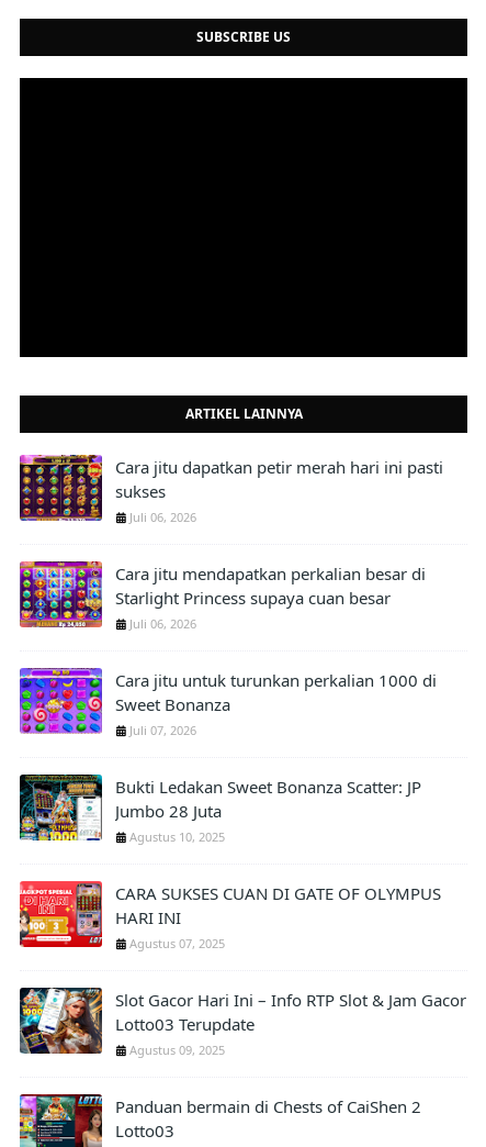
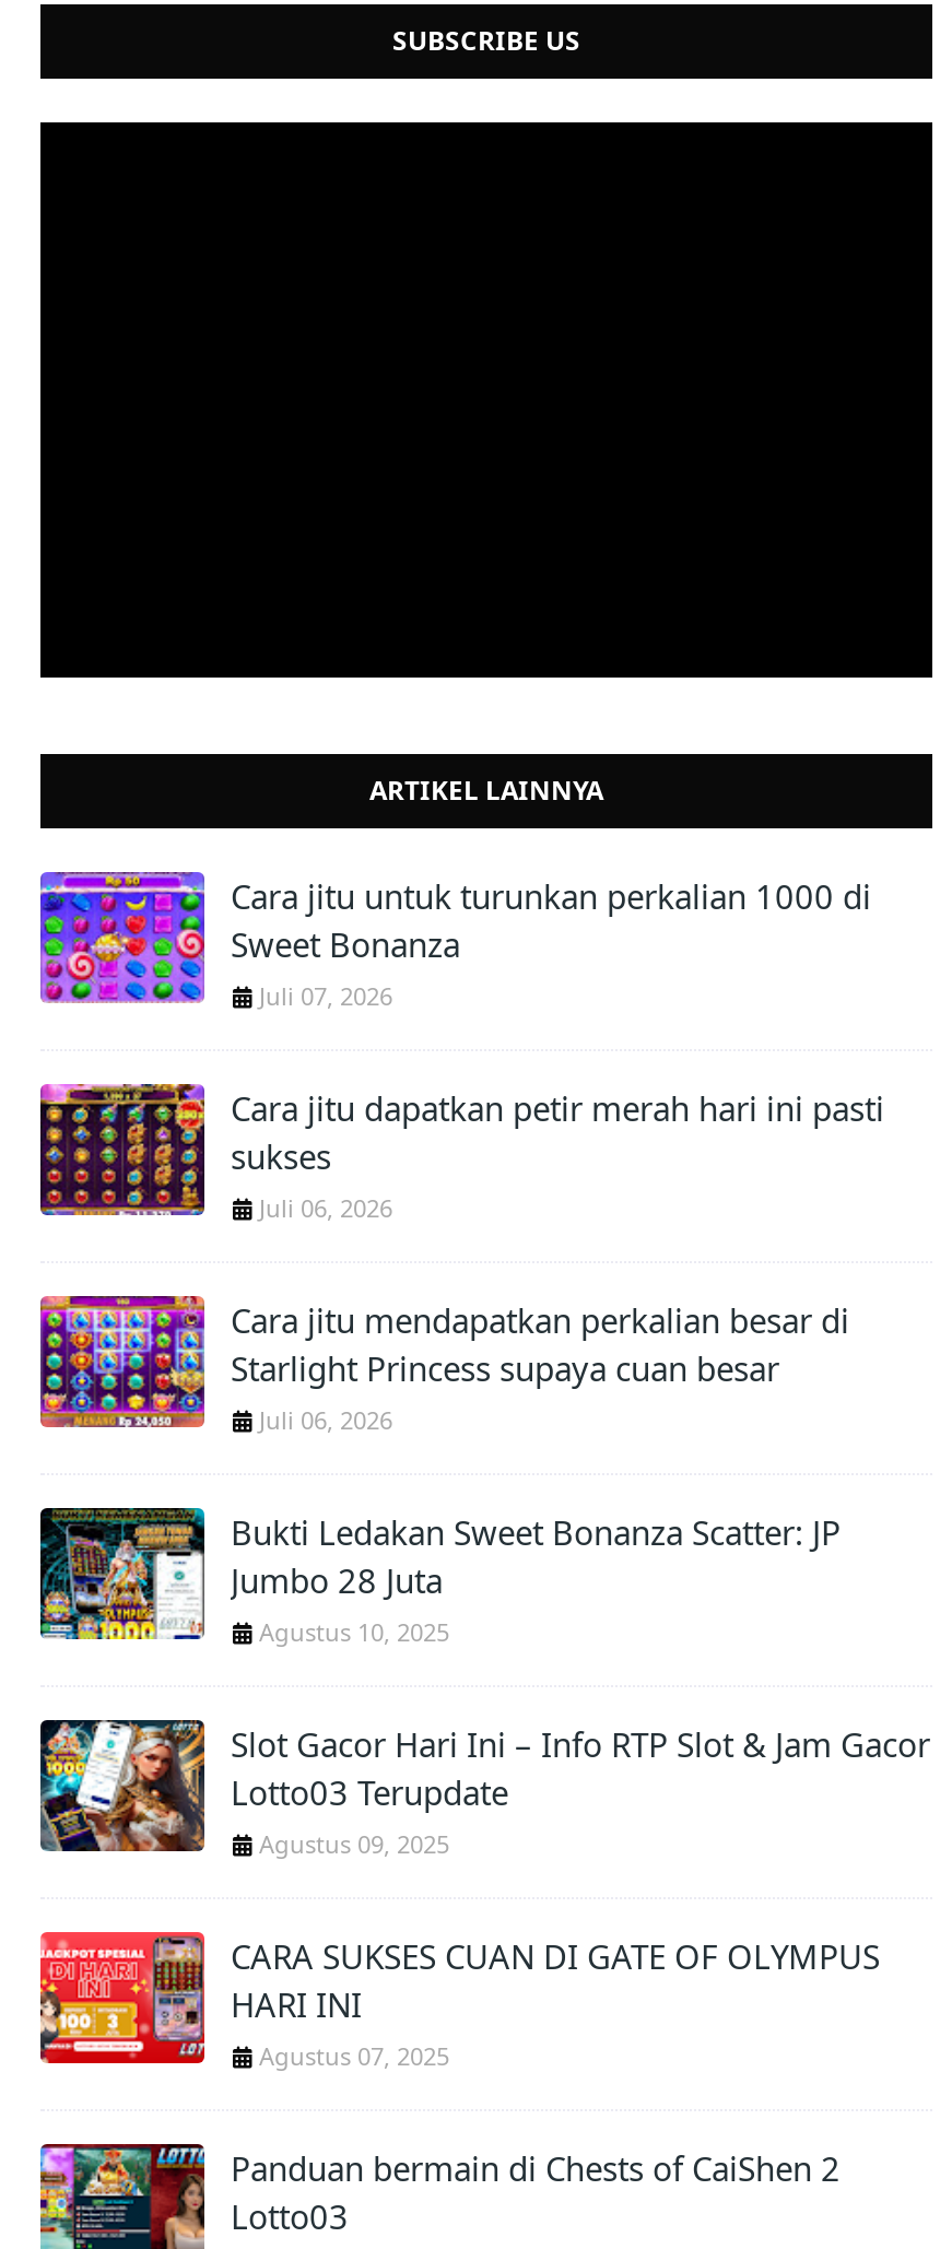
moved down: [image] | Cara jitu dapatkan petir merah hari ini pasti | sukses | Juli 06, 2026 | Cara jitu mendapatkan perkalian besar di | Starlight Princess supaya cuan besar | Juli 06, 2026

moved up: [image] | Cara jitu untuk turunkan perkalian 1000 di | Sweet Bonanza | Juli 07, 2026

moved down: [image] | CARA SUKSES CUAN DI GATE OF OLYMPUS | HARI INI | Agustus 07, 2025

moved up: [image] | Slot Gacor Hari Ini – Info RTP Slot & Jam Gacor | Lotto03 Terupdate | Agustus 09, 2025
